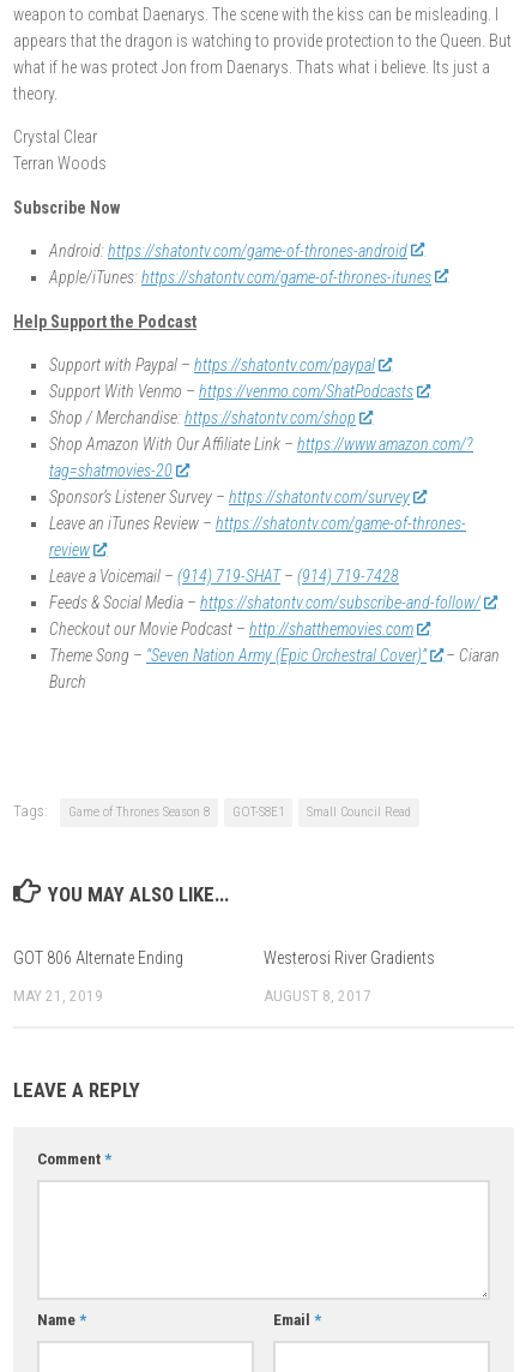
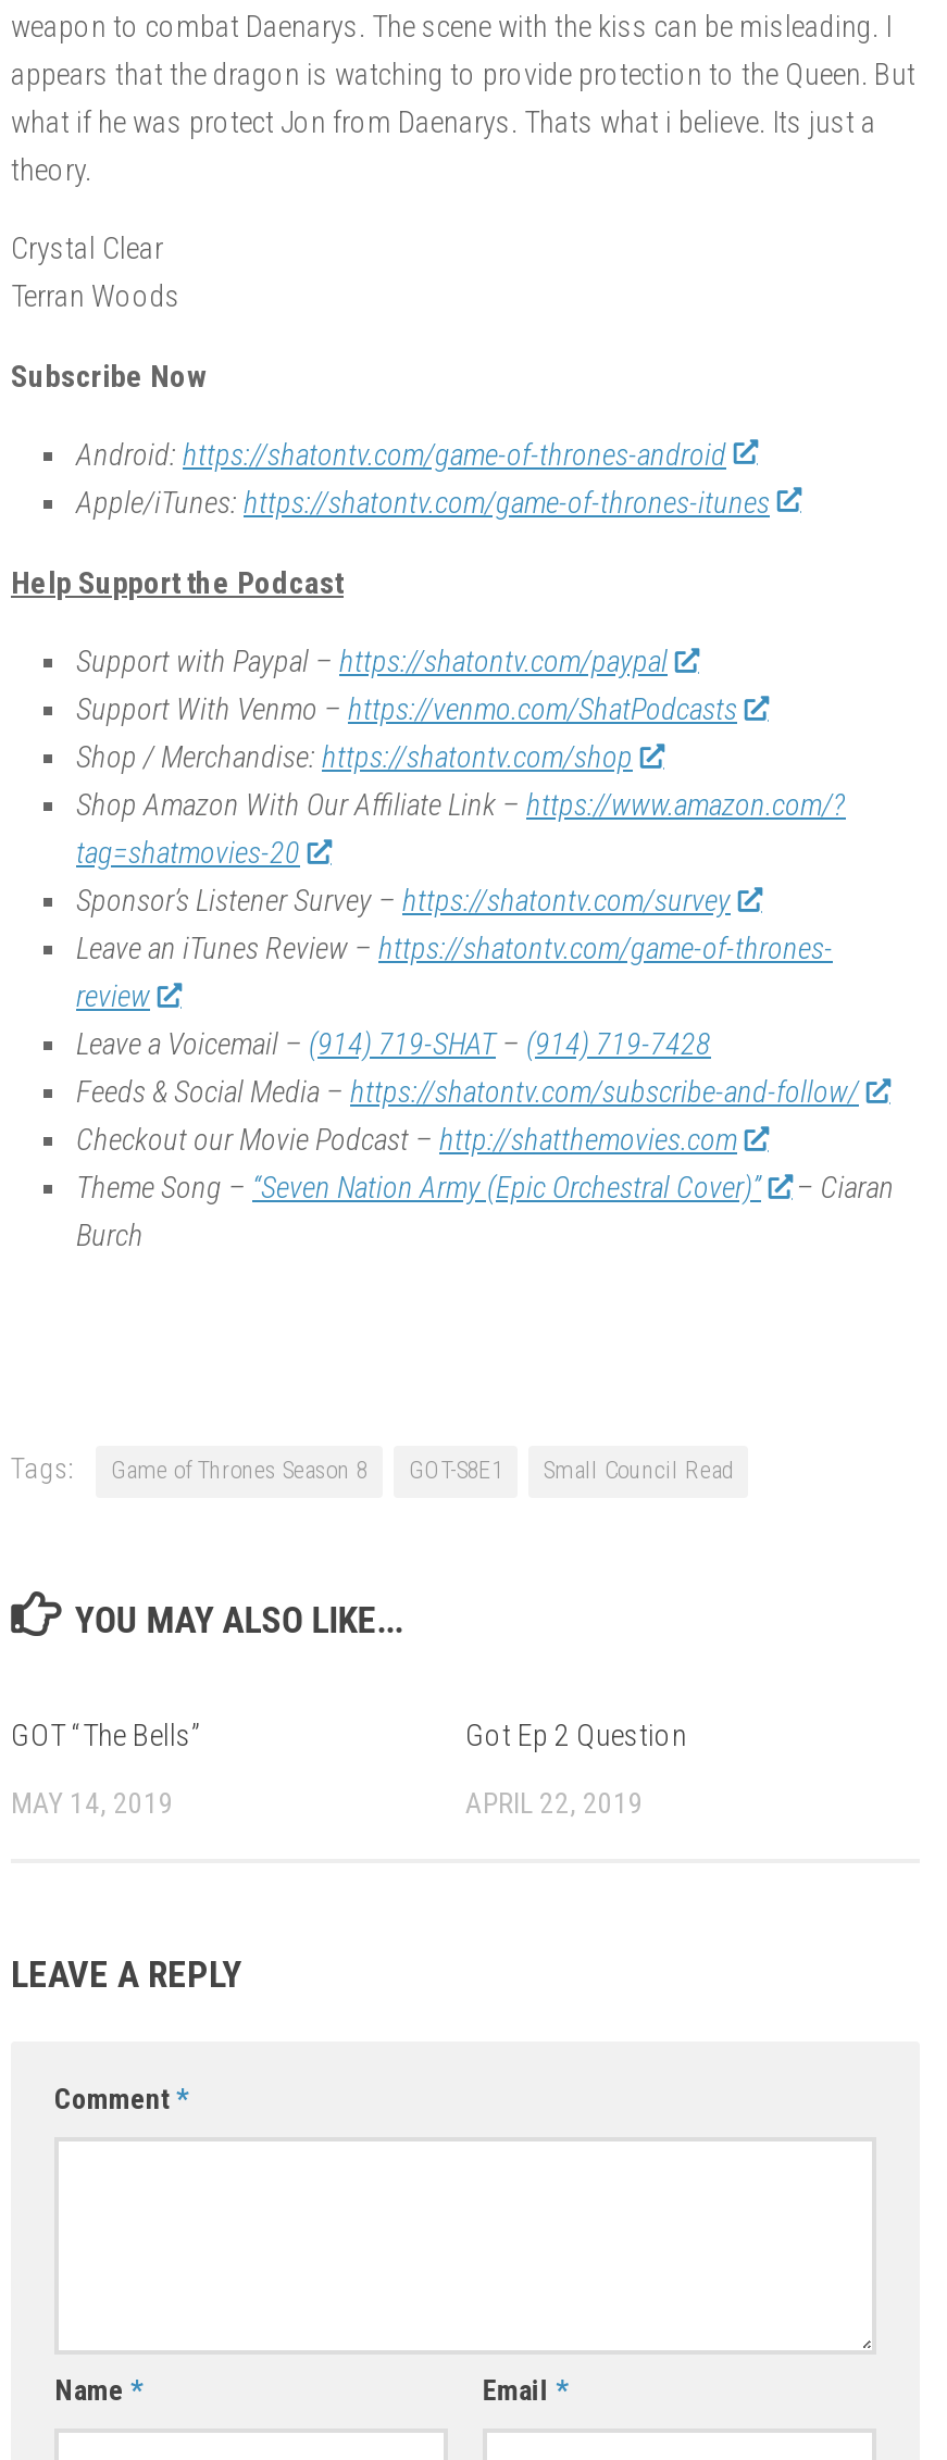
- GOT 806 Alternate Ending
+ GOT “The Bells”

- Westerosi River Gradients
+ Got Ep 2 Question

- MAY 21, 2019
+ MAY 14, 2019

- AUGUST 8, 2017
+ APRIL 22, 2019
